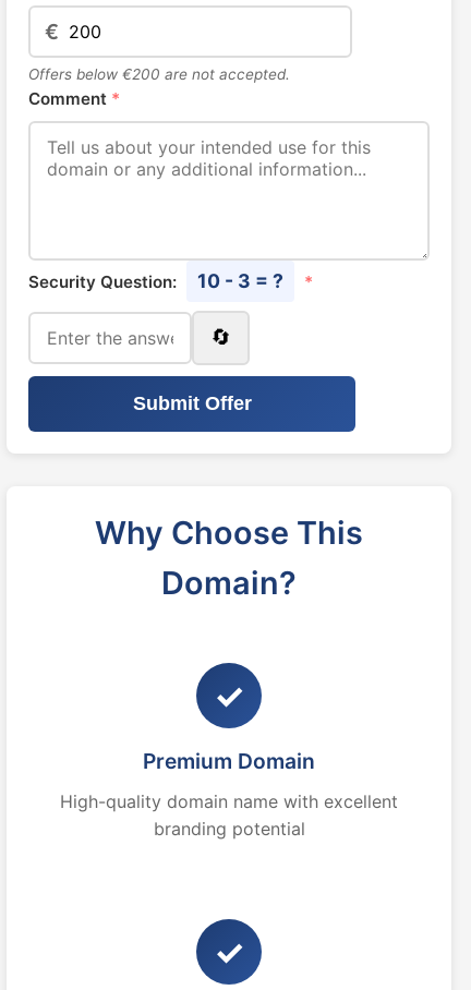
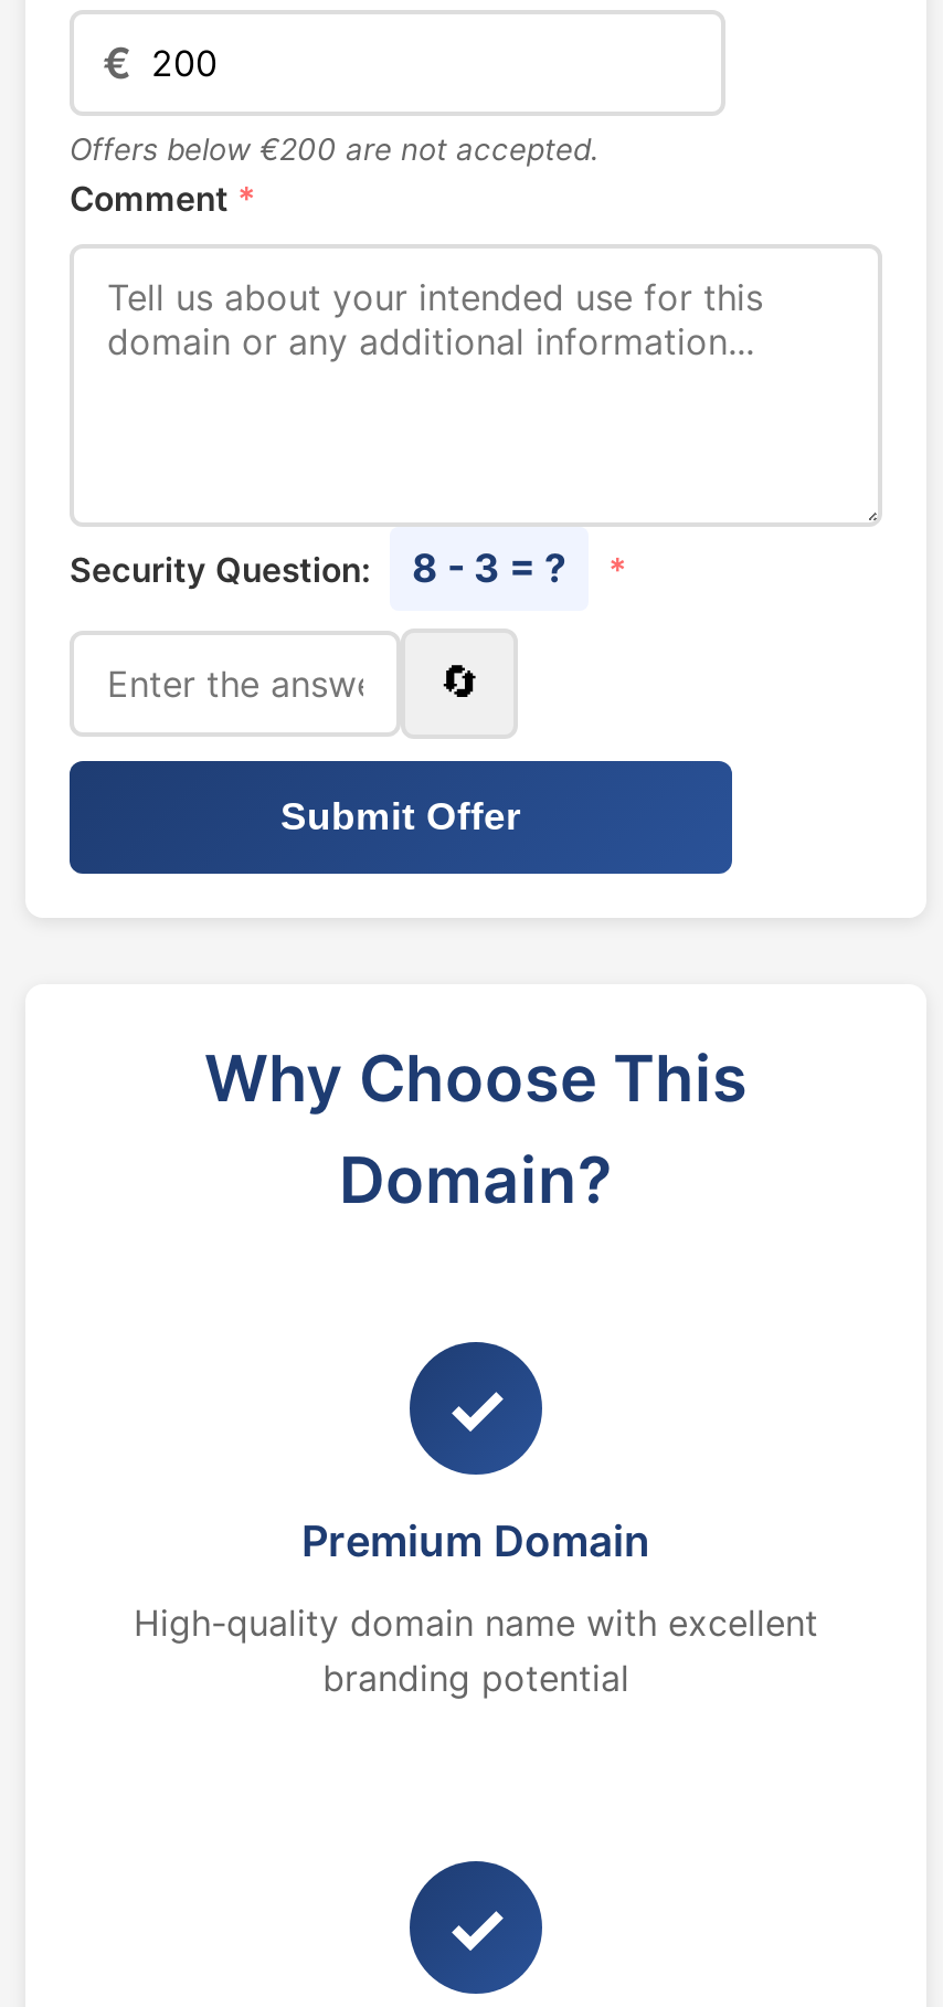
- 10 - 3 = ?
+ 8 - 3 = ?
